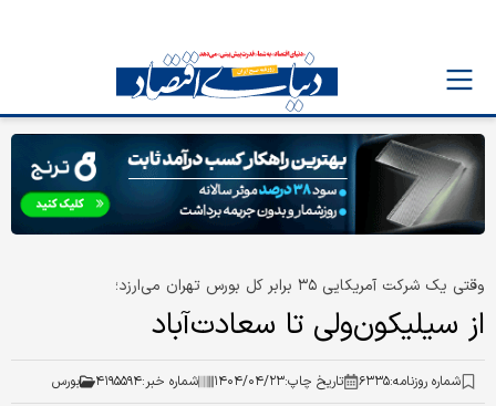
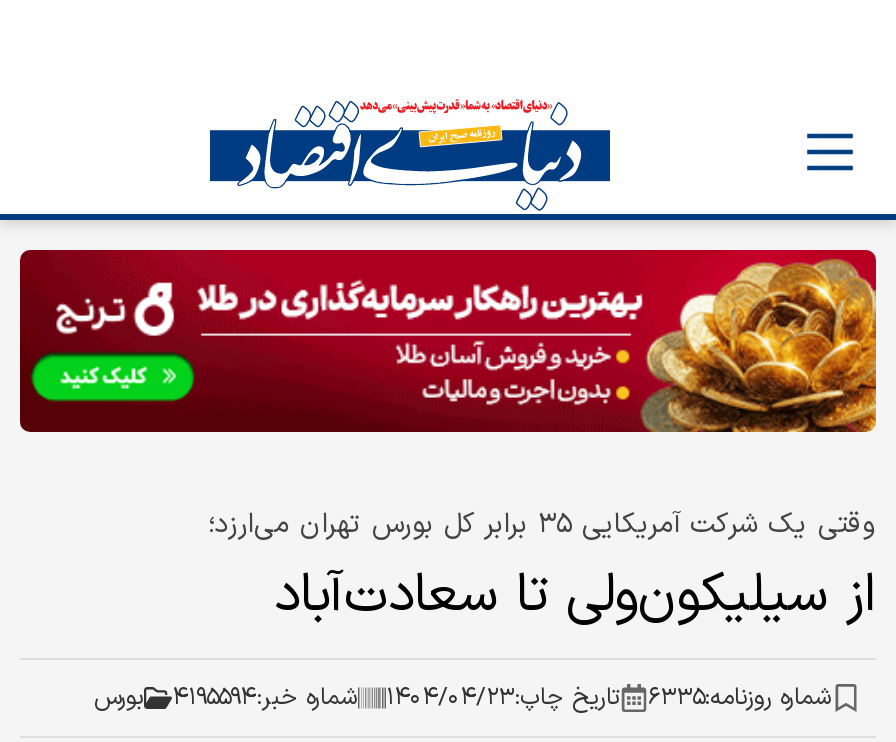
- [image]
+ [image]
